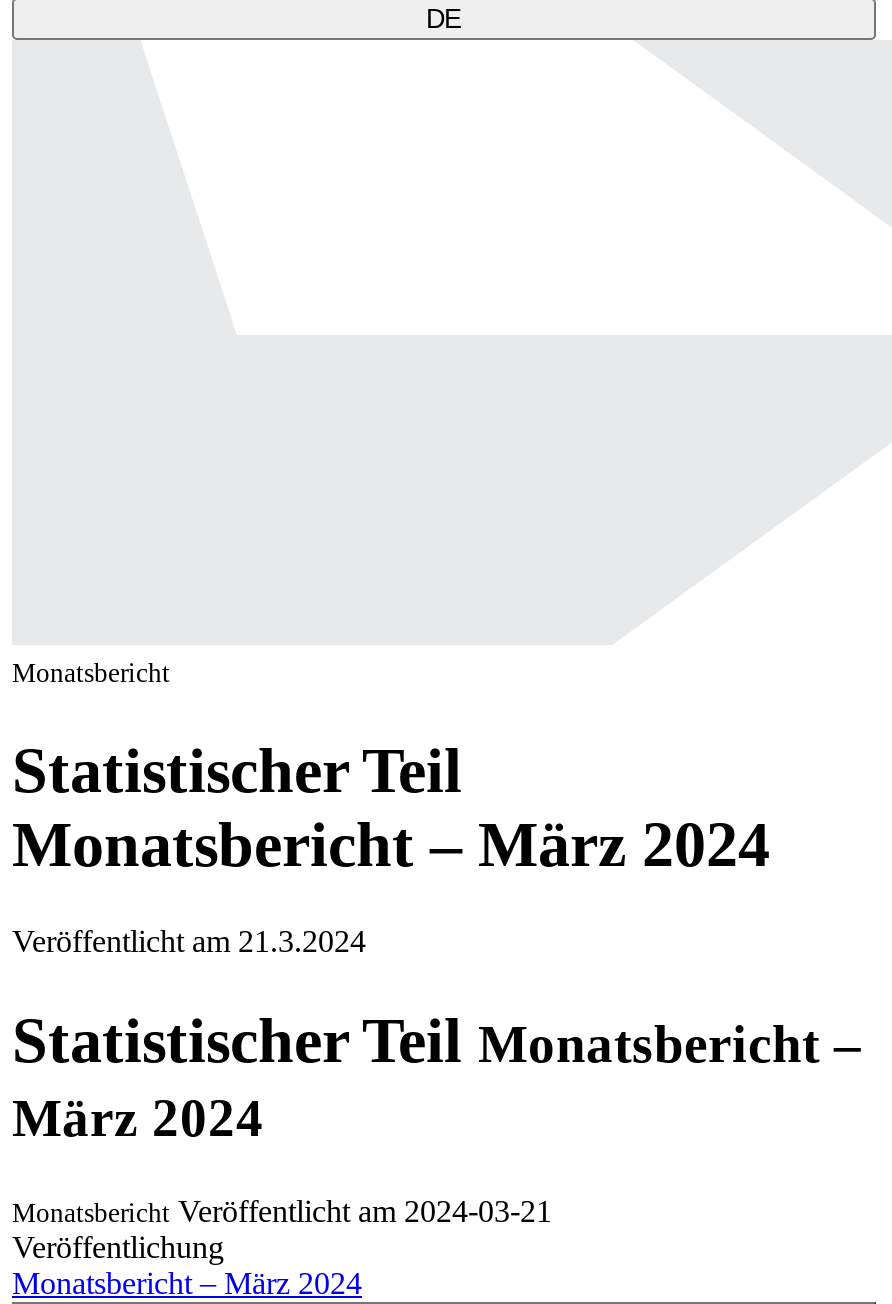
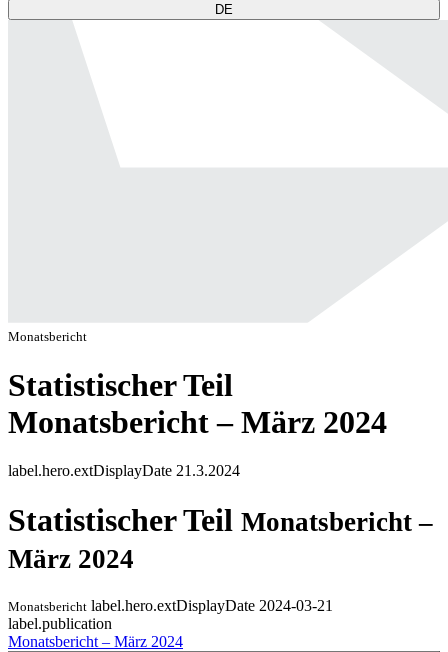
- Veröffentlicht am 21.3.2024
+ label.hero.extDisplayDate 21.3.2024

- Monatsbericht Veröffentlicht am 2024-03-21
- Veröffentlichung
+ Monatsbericht label.hero.extDisplayDate 2024-03-21
+ label.publication
